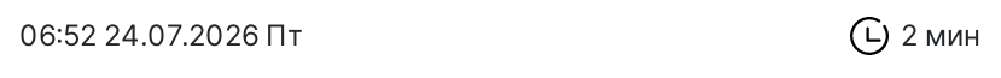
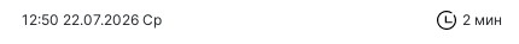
- 06:52 24.07.2026 Пт
+ 12:50 22.07.2026 Ср
